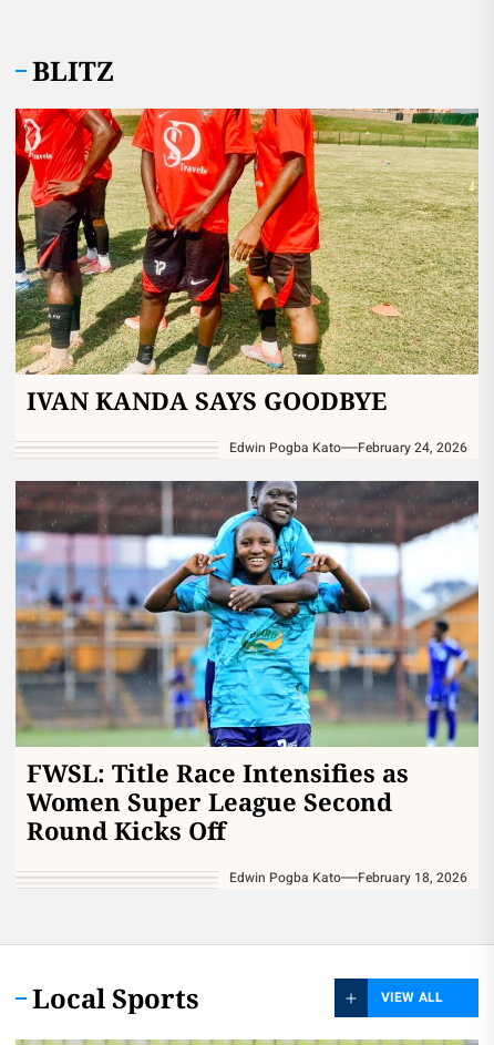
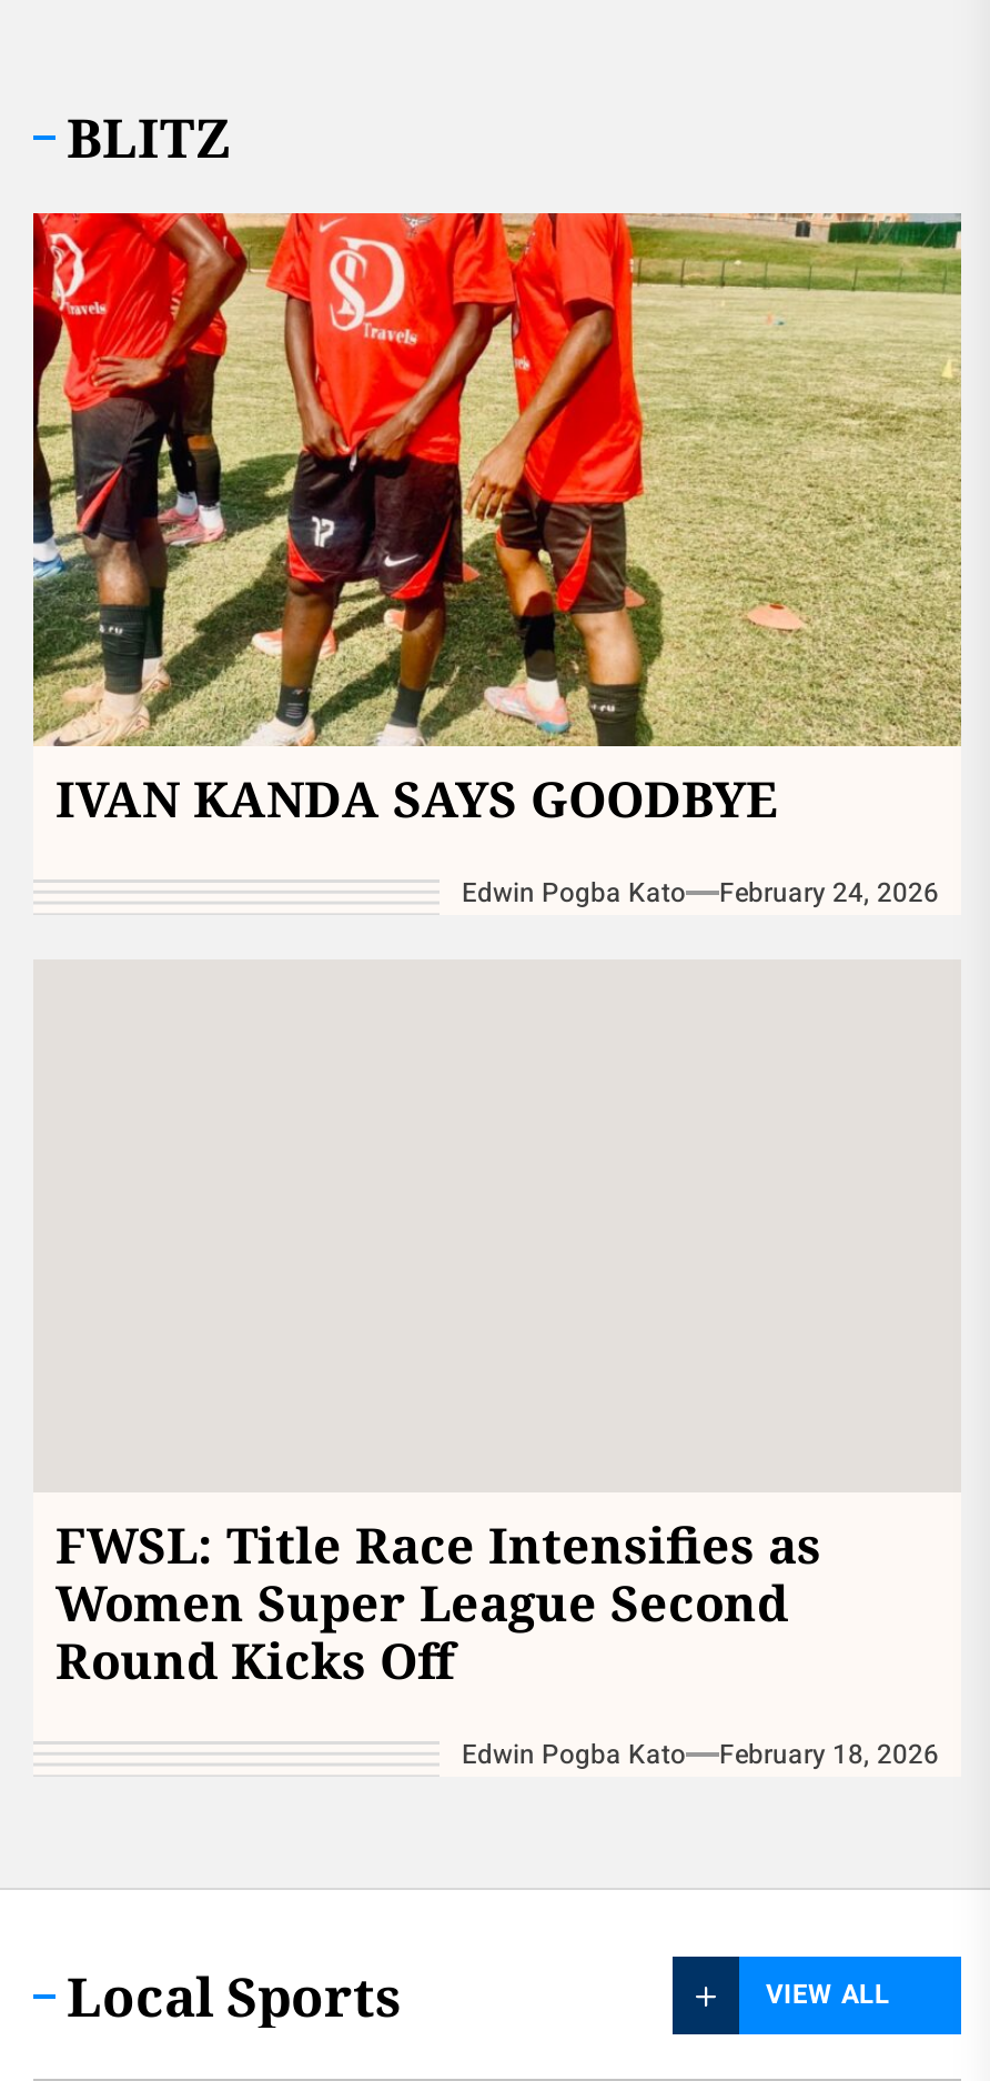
- [image]
